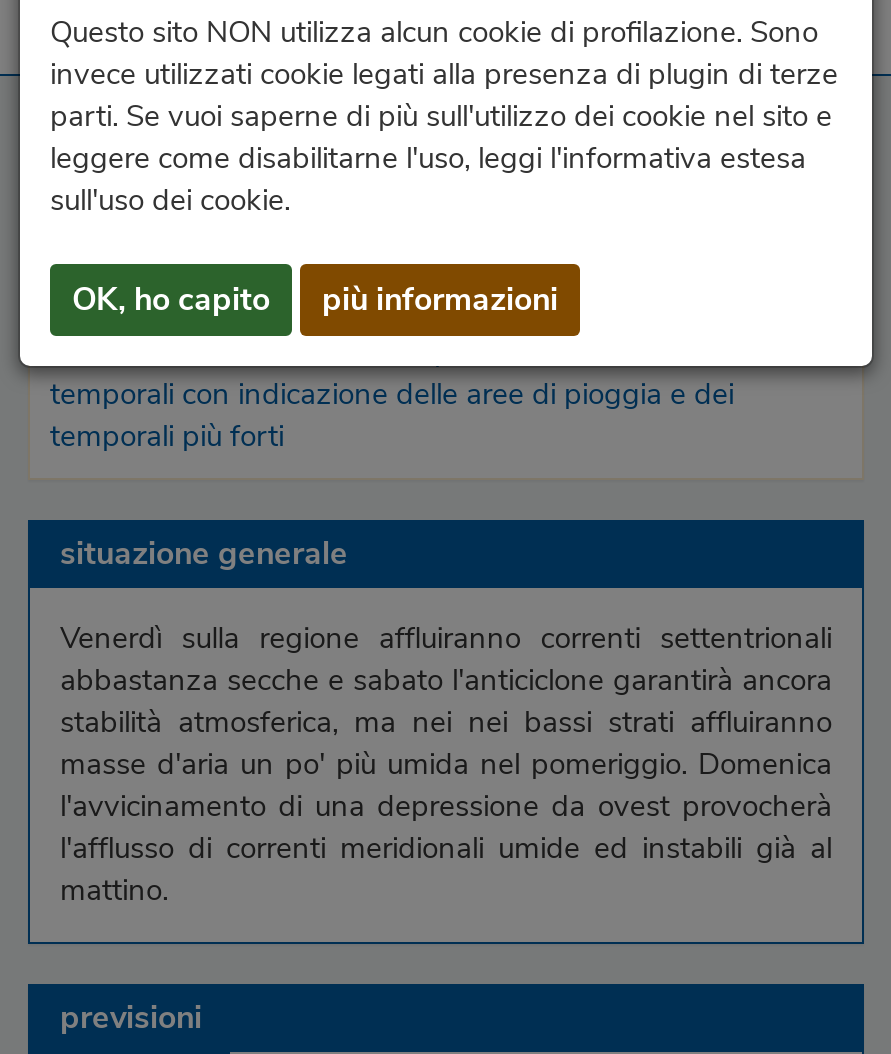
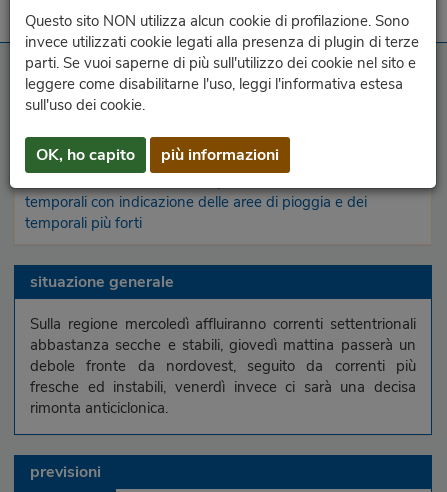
- Venerdì sulla regione affluiranno correnti settentrionali
- abbastanza secche e sabato l'anticiclone garantirà ancora
- stabilità atmosferica, ma nei nei bassi strati affluiranno
- masse d'aria un po' più umida nel pomeriggio. Domenica
- l'avvicinamento di una depressione da ovest provocherà
- l'afflusso di correnti meridionali umide ed instabili già al
- mattino.
+ Sulla regione mercoledì affluiranno correnti settentrionali
+ abbastanza secche e stabili, giovedì mattina passerà un
+ debole fronte da nordovest, seguito da correnti più
+ fresche ed instabili, venerdì invece ci sarà una decisa
+ rimonta anticiclonica.
